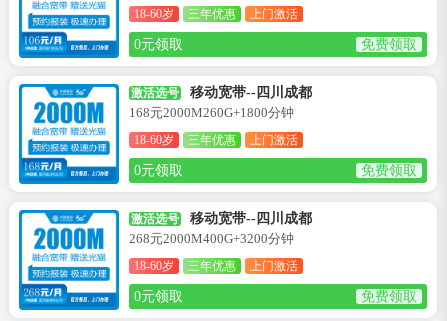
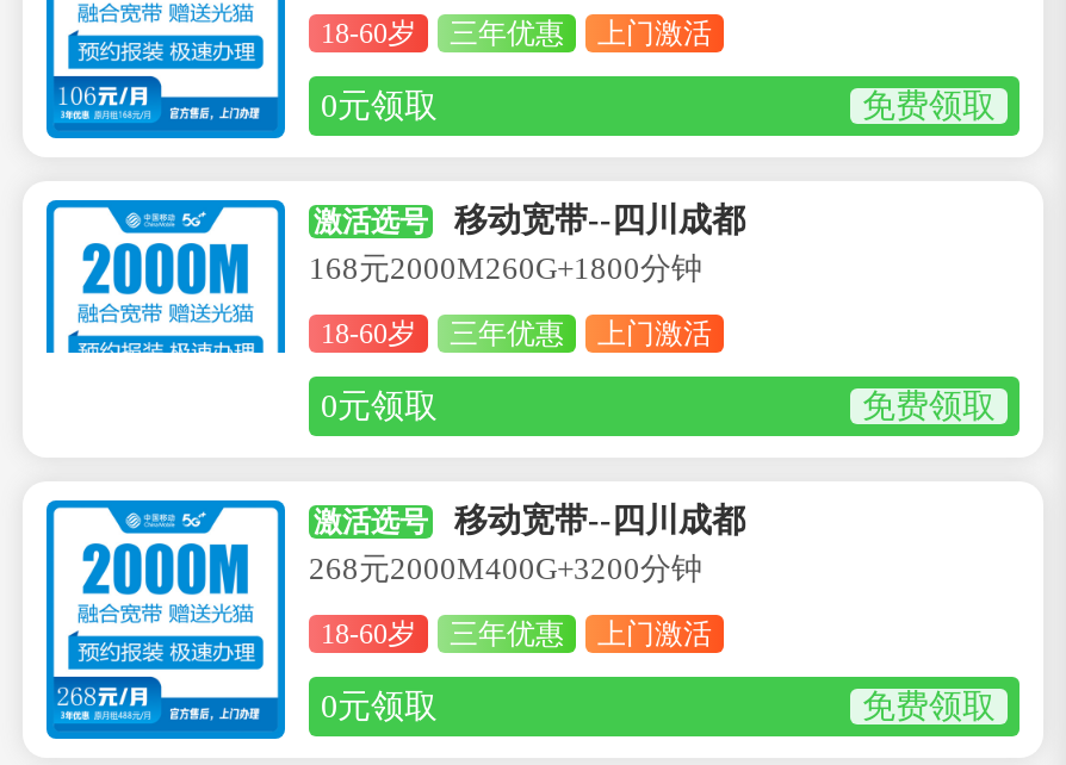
- [image]
